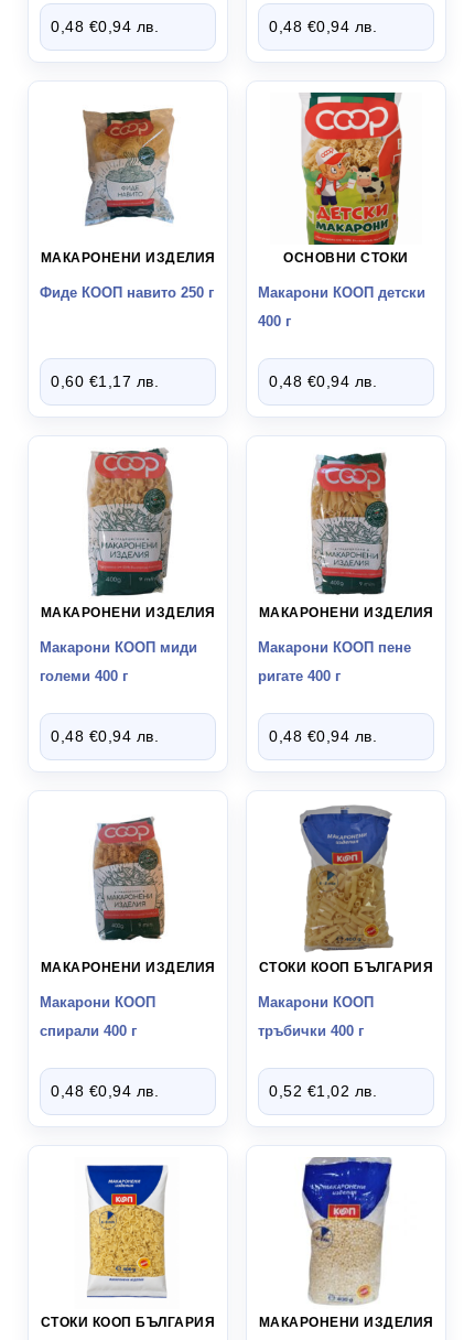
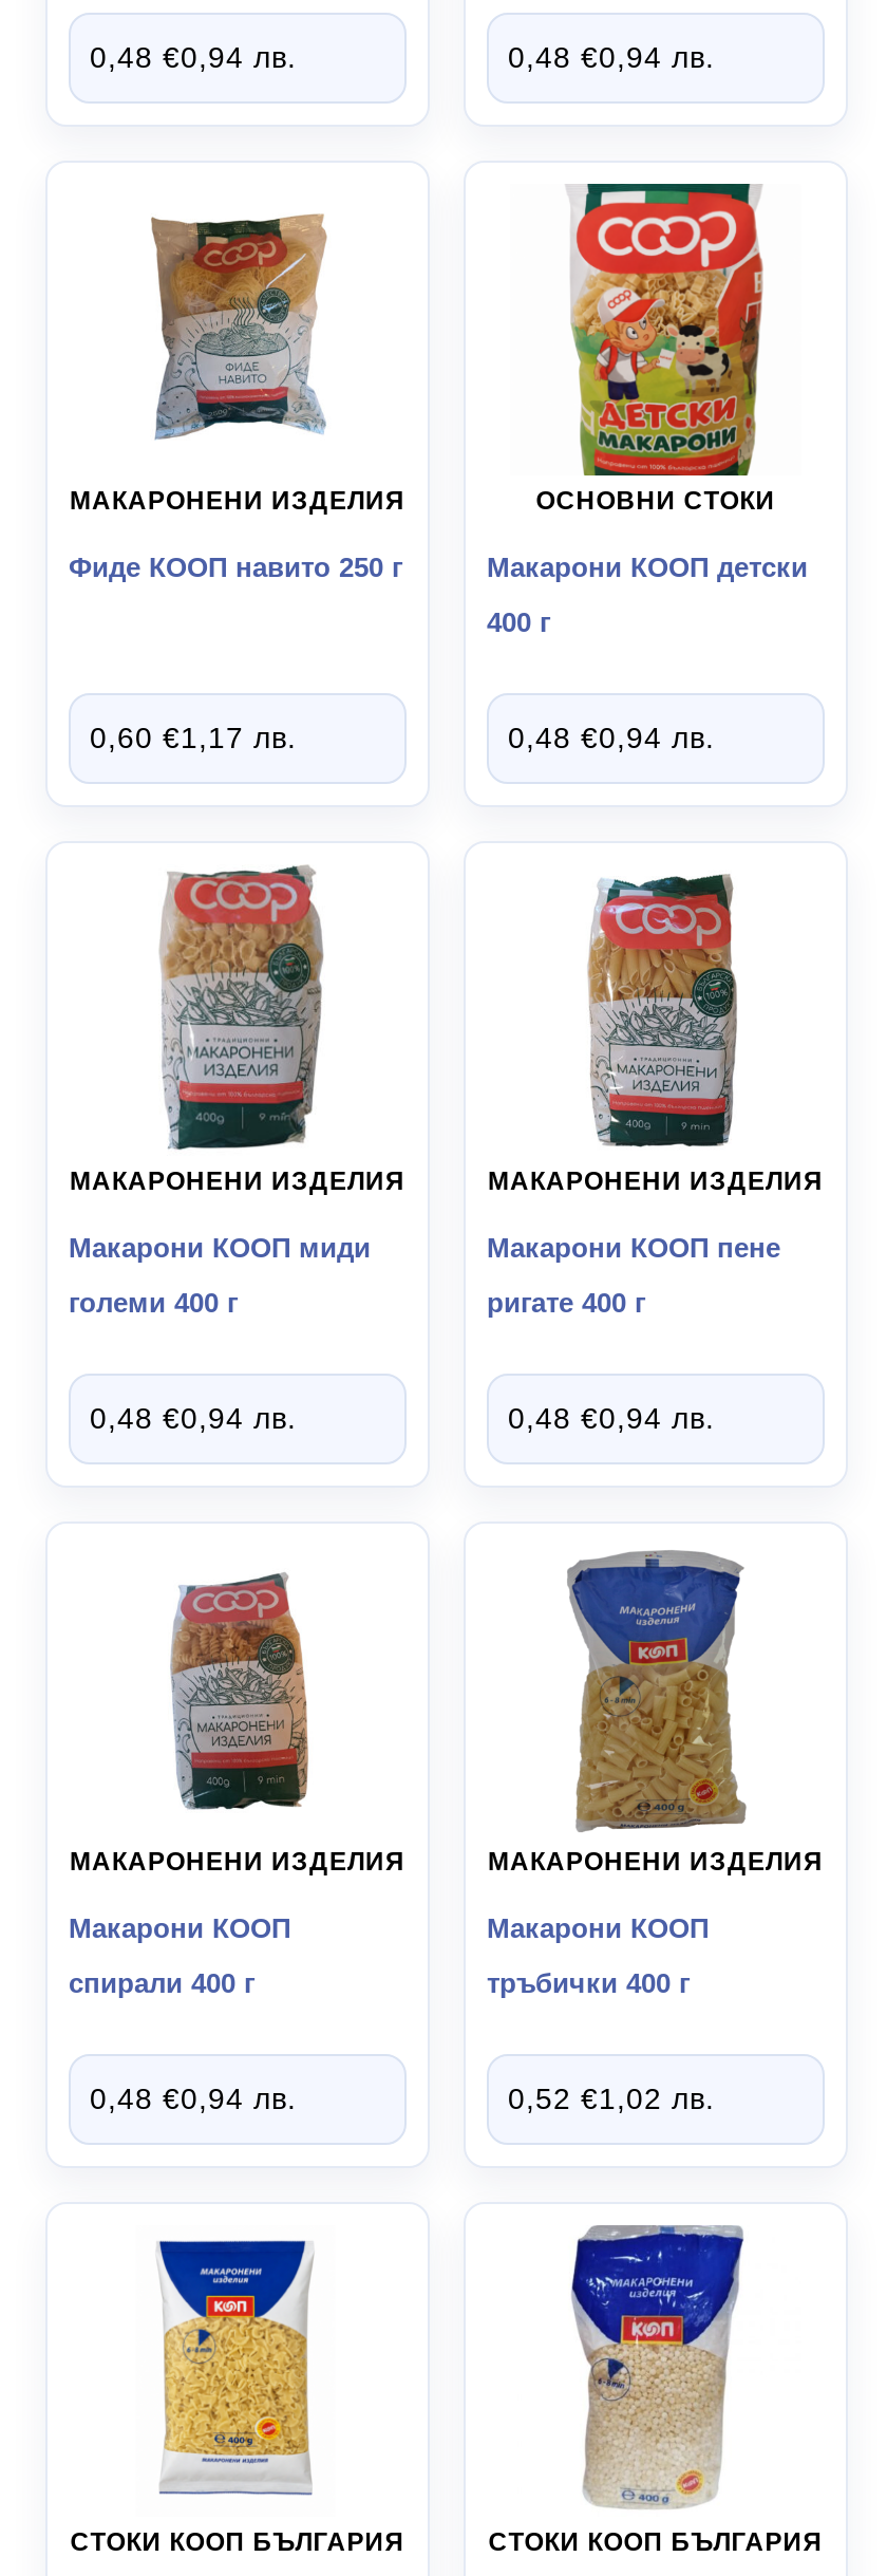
- СТОКИ КООП БЪЛГАРИЯ
+ МАКАРОНЕНИ ИЗДЕЛИЯ

- МАКАРОНЕНИ ИЗДЕЛИЯ
+ СТОКИ КООП БЪЛГАРИЯ
